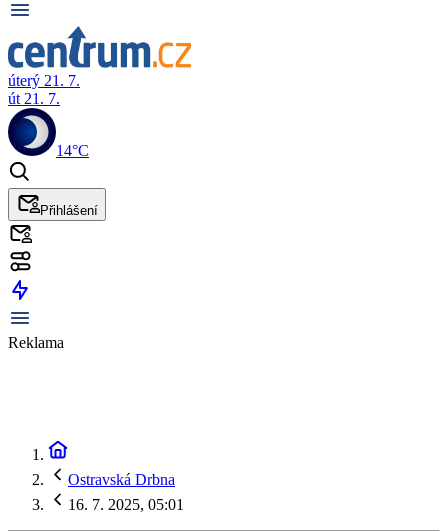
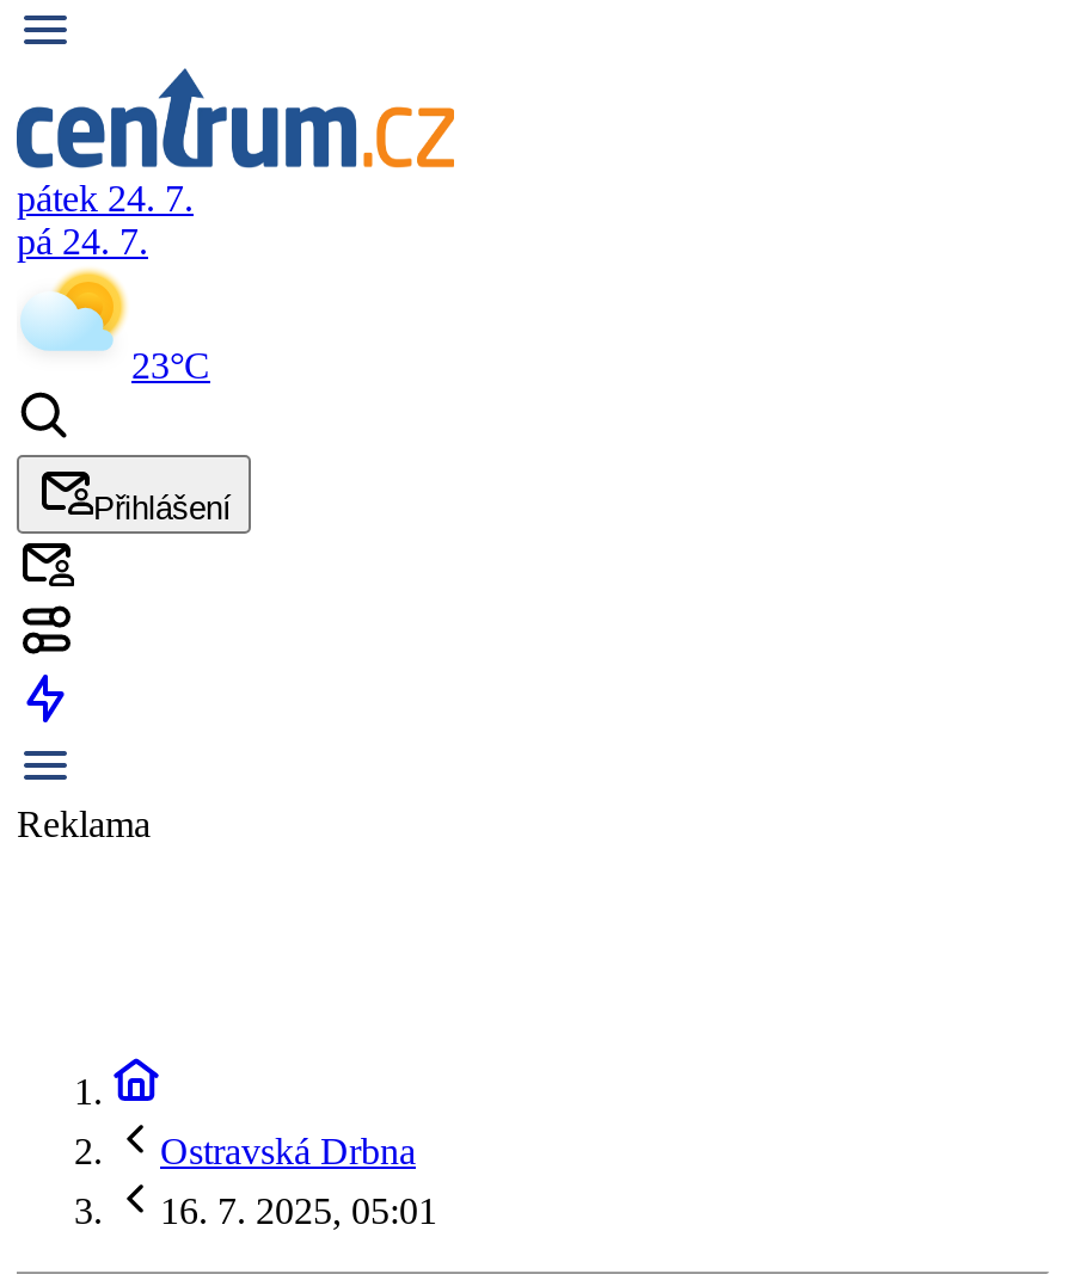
- úterý 21. 7.
- út 21. 7.
+ pátek 24. 7.
+ pá 24. 7.

- [image]
- 14°C
+ [image]
+ 23°C
